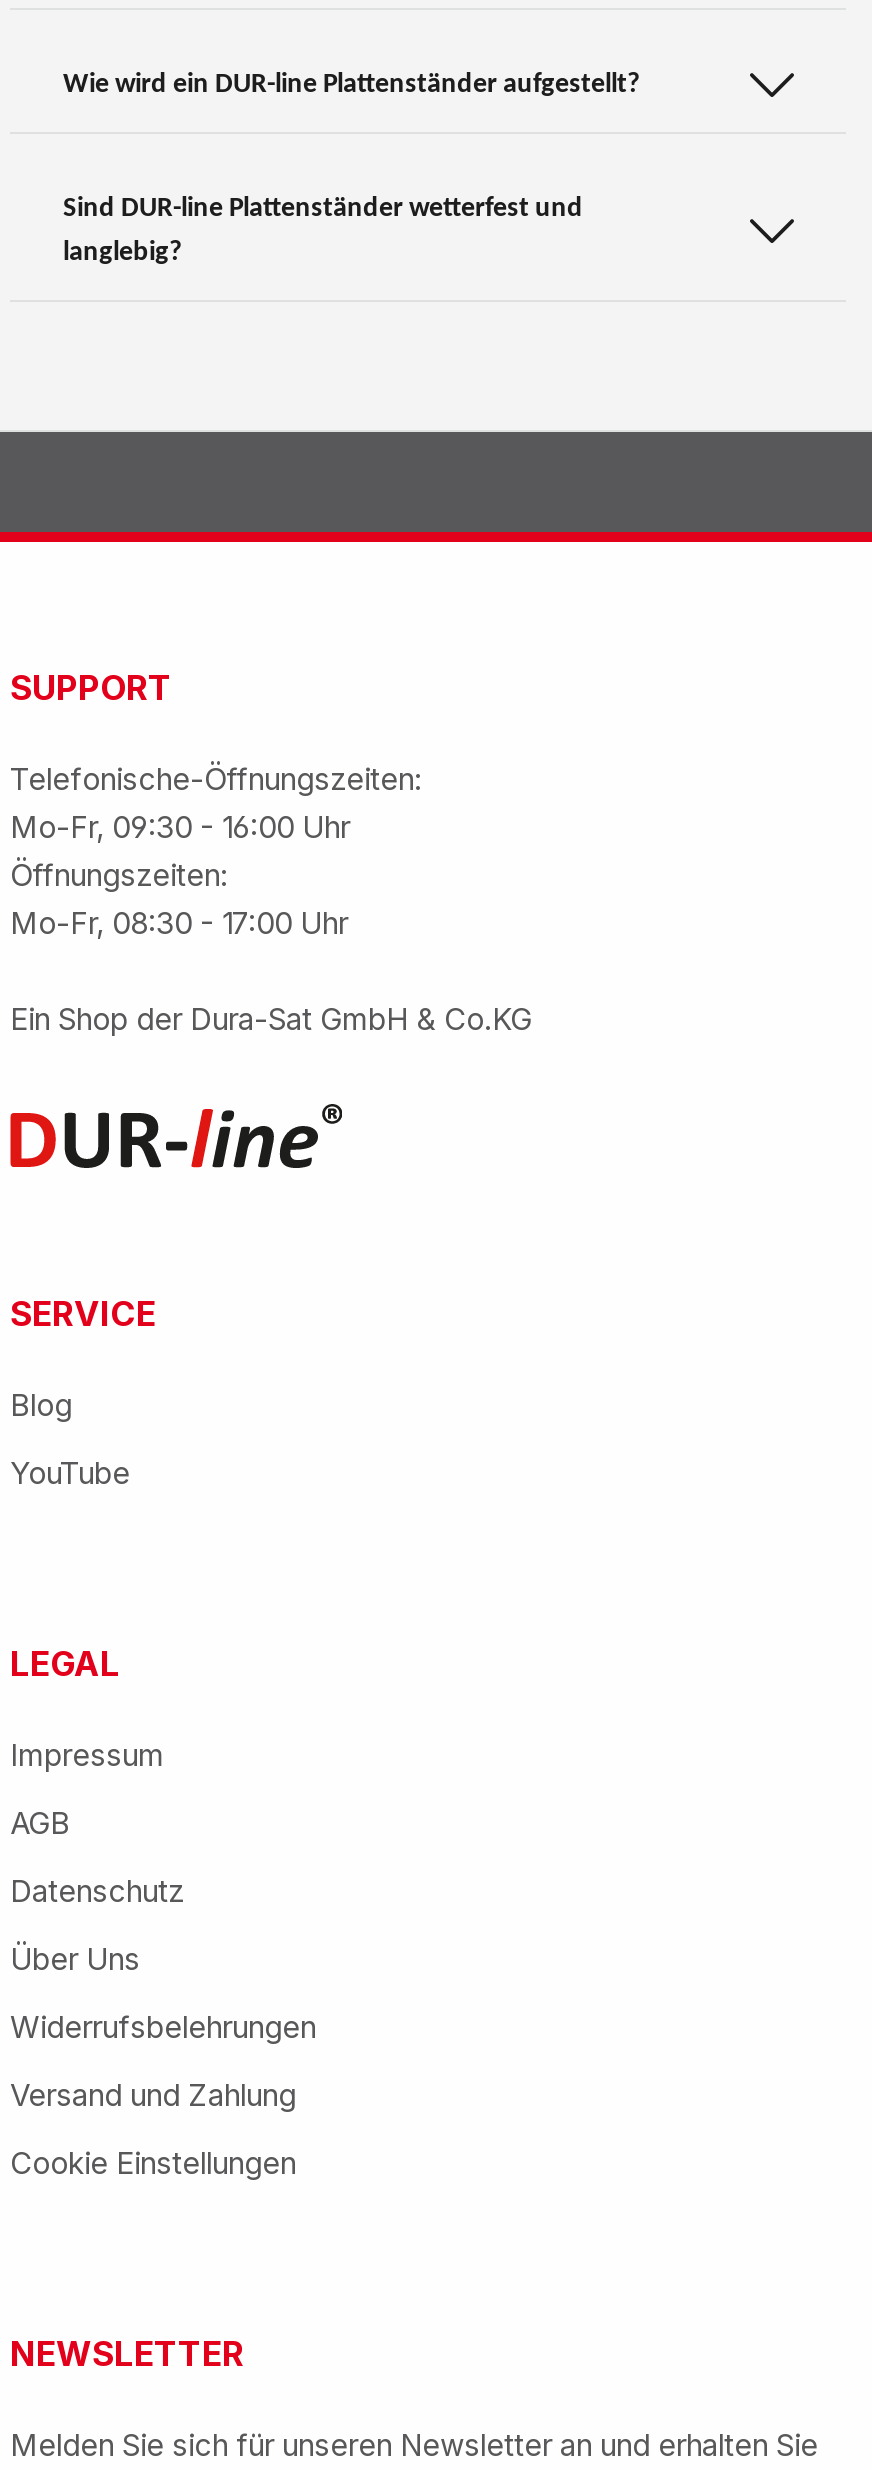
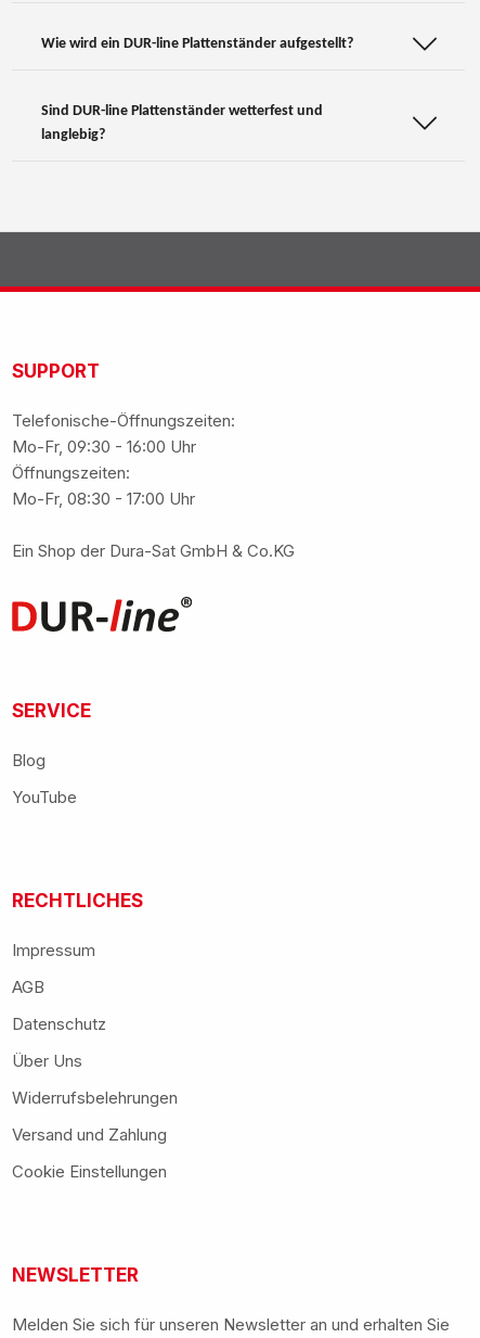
- LEGAL
+ RECHTLICHES
